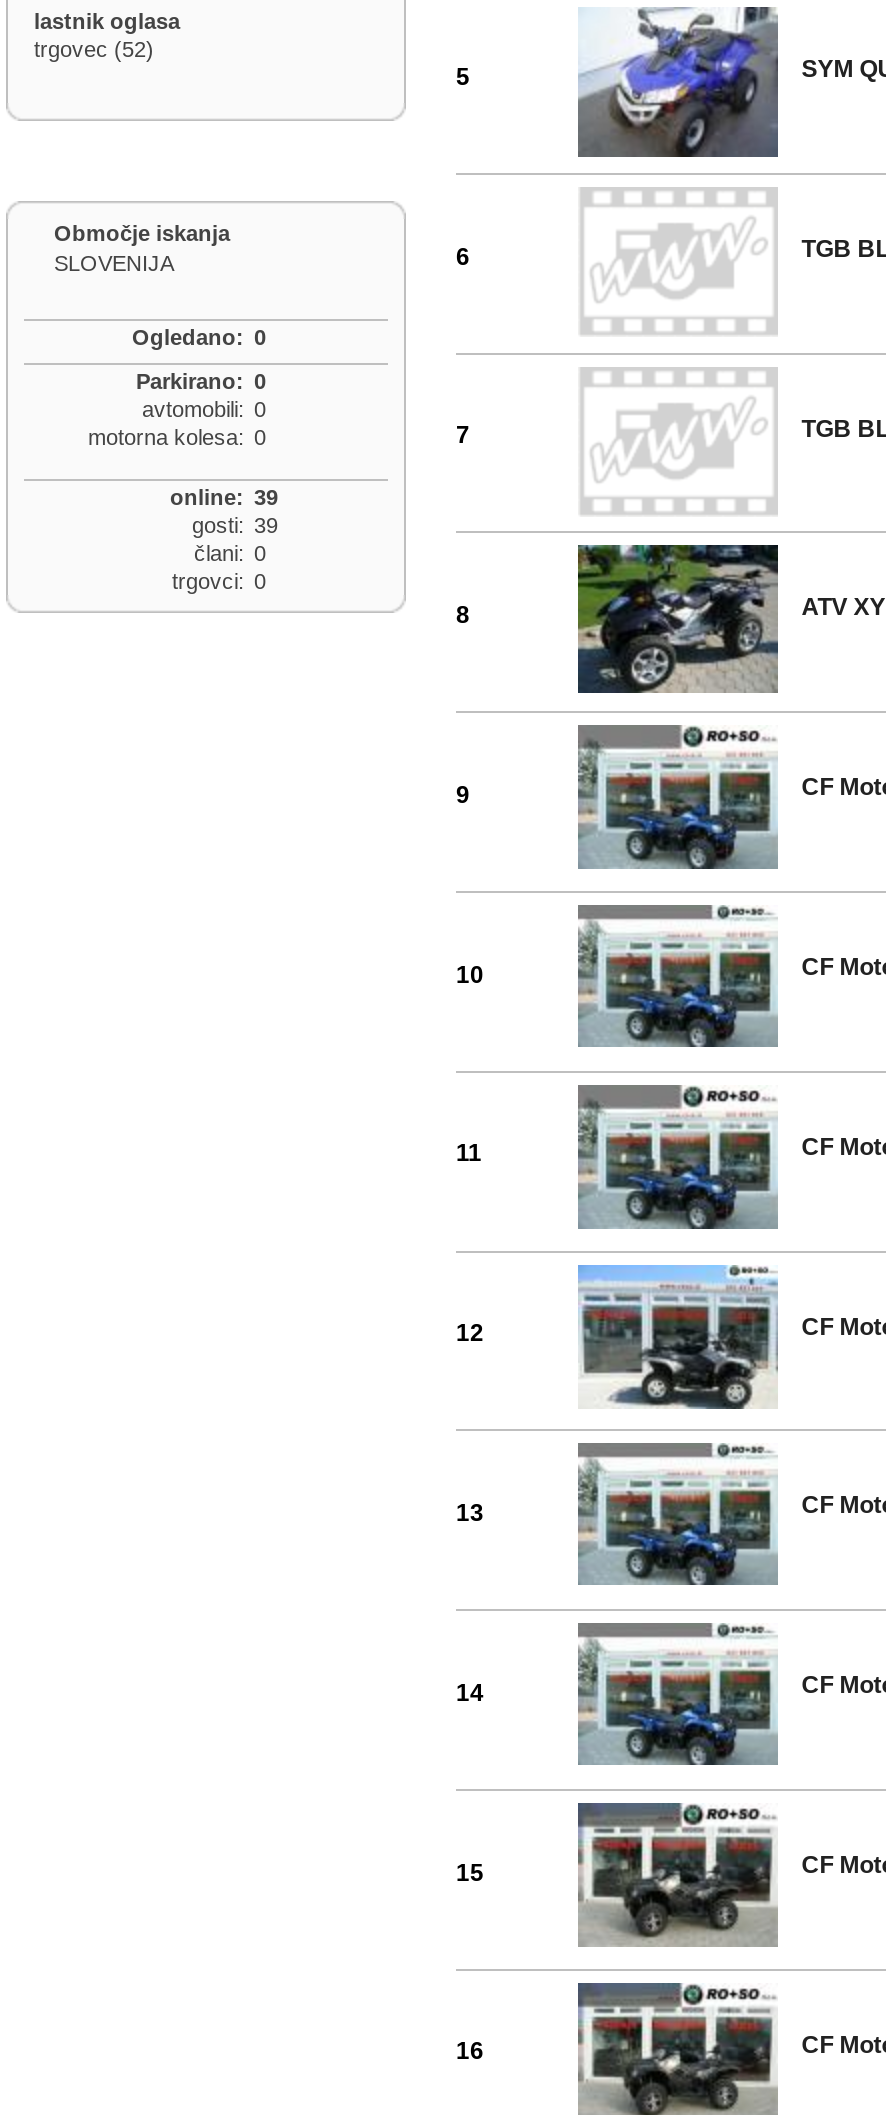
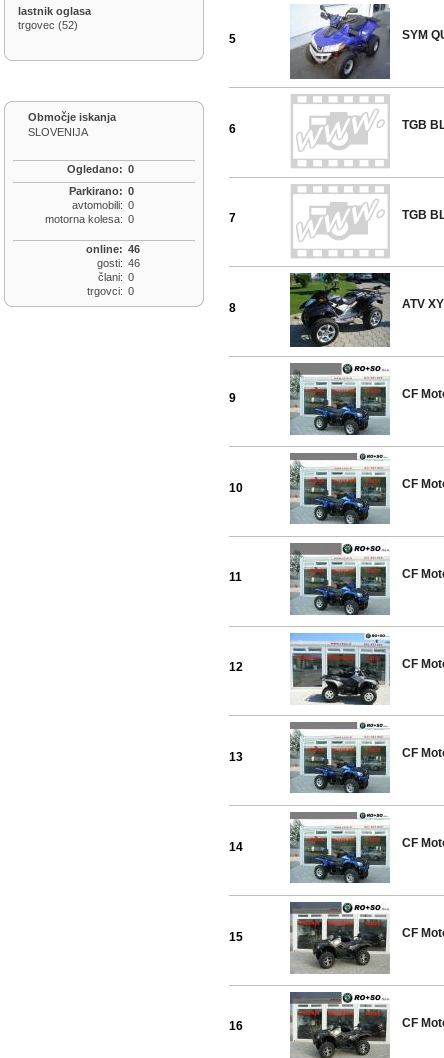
- online: 39
+ online: 46

- gosti: 39
+ gosti: 46
